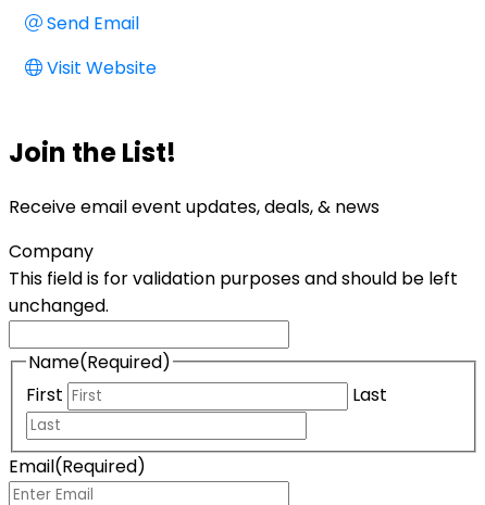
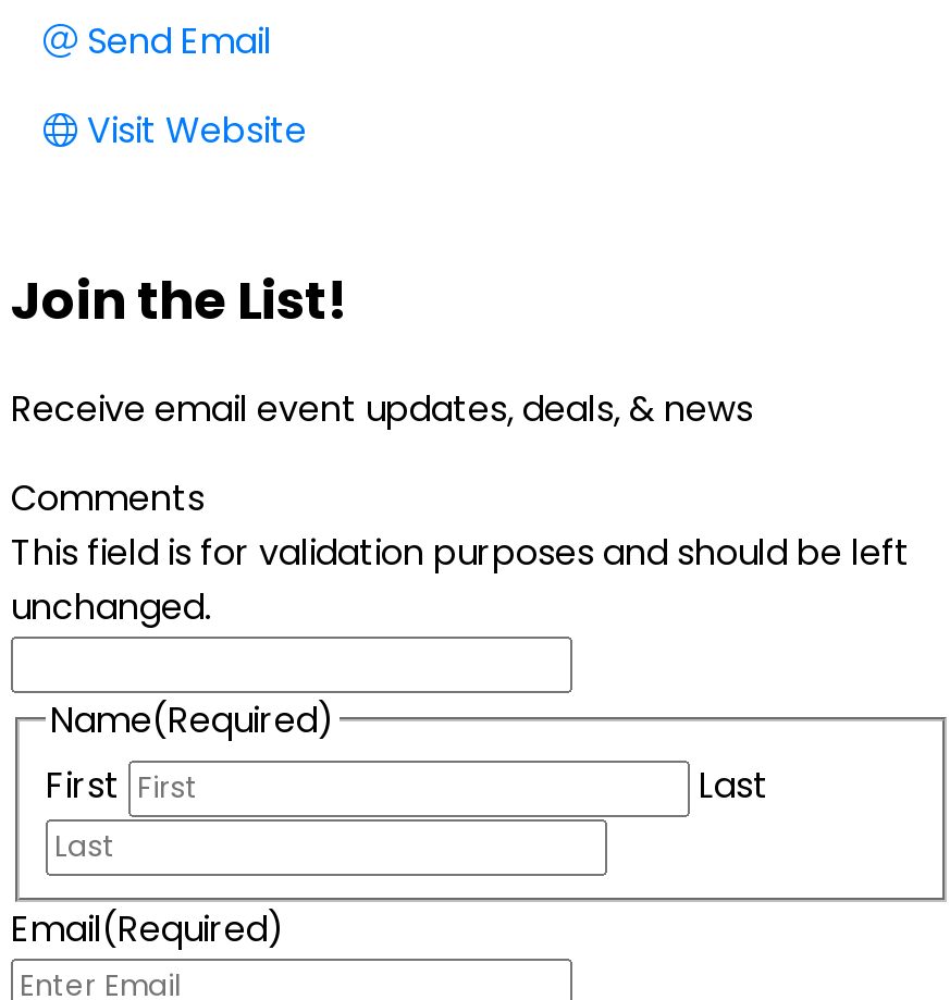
- Company
+ Comments
